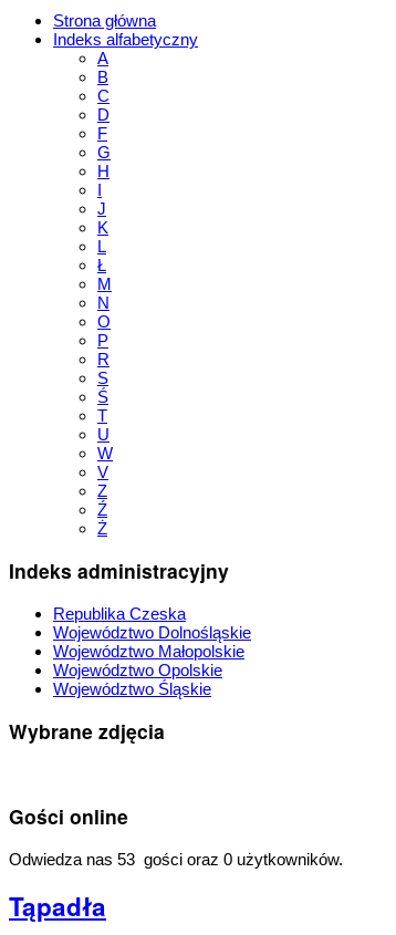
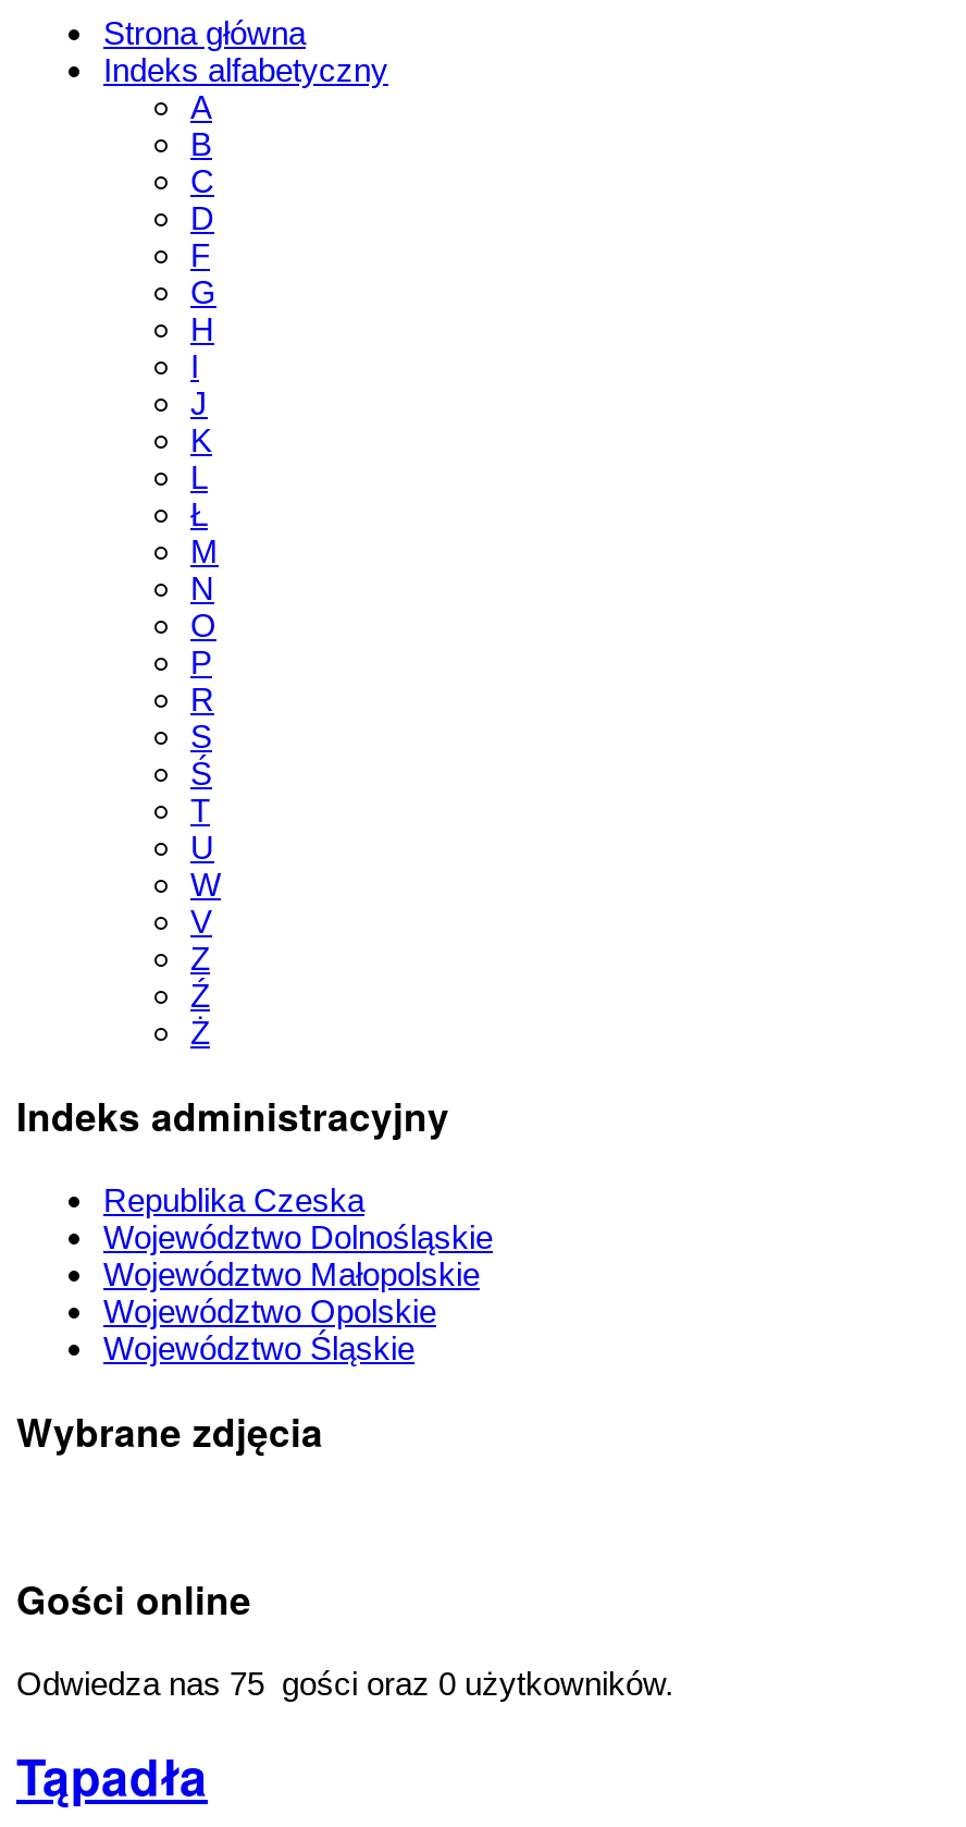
- Odwiedza nas 53 gości oraz 0 użytkowników.
+ Odwiedza nas 75 gości oraz 0 użytkowników.
